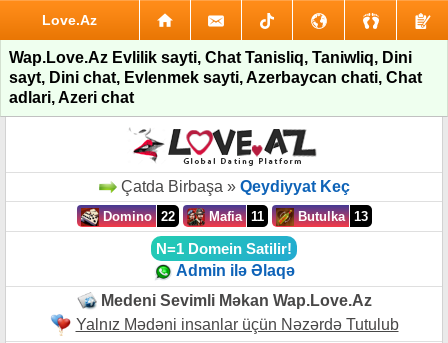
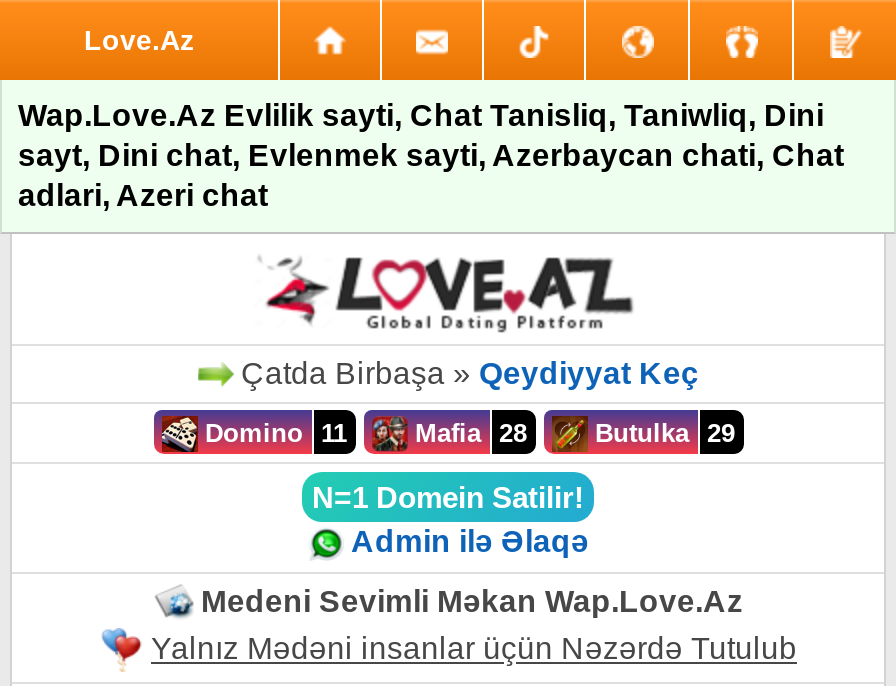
- Domino 22
+ Domino 11

- Mafia 11
+ Mafia 28

- Butulka 13
+ Butulka 29
